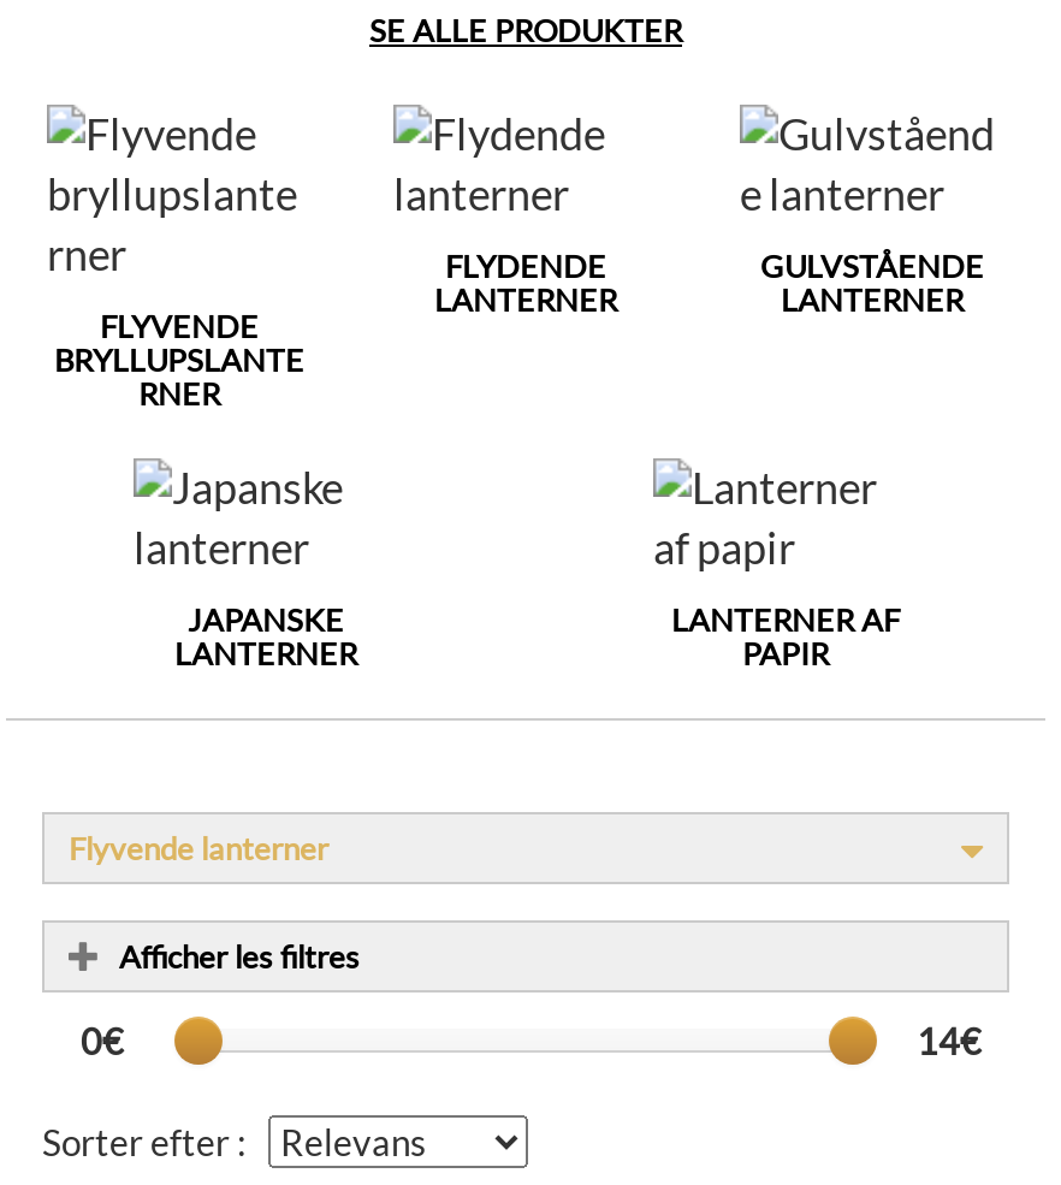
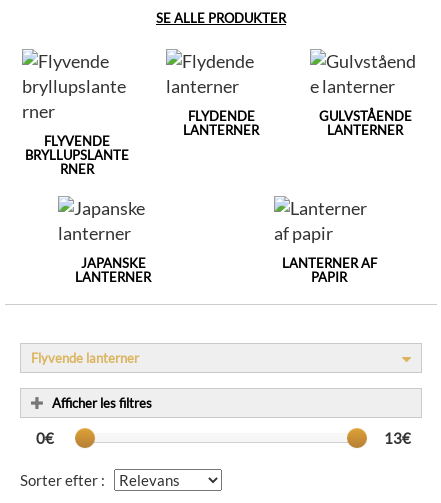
- 14€
+ 13€
